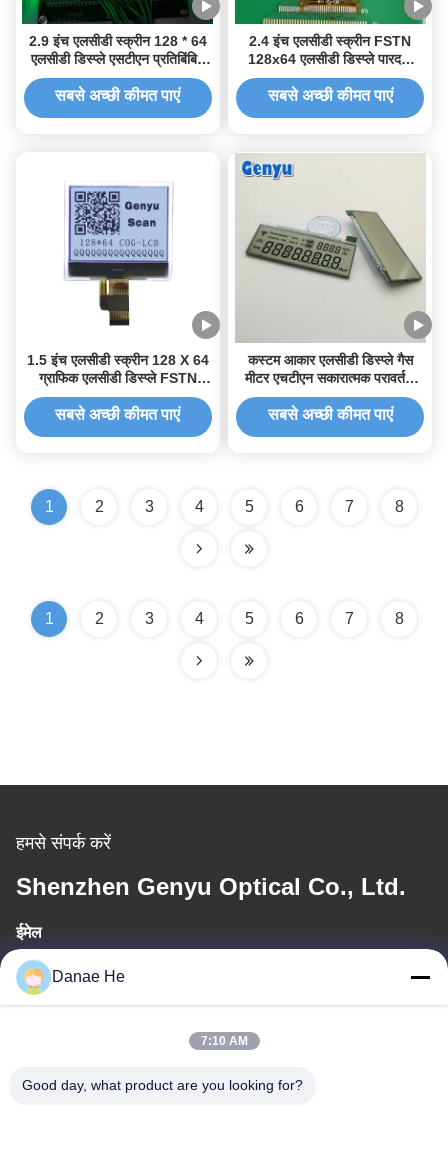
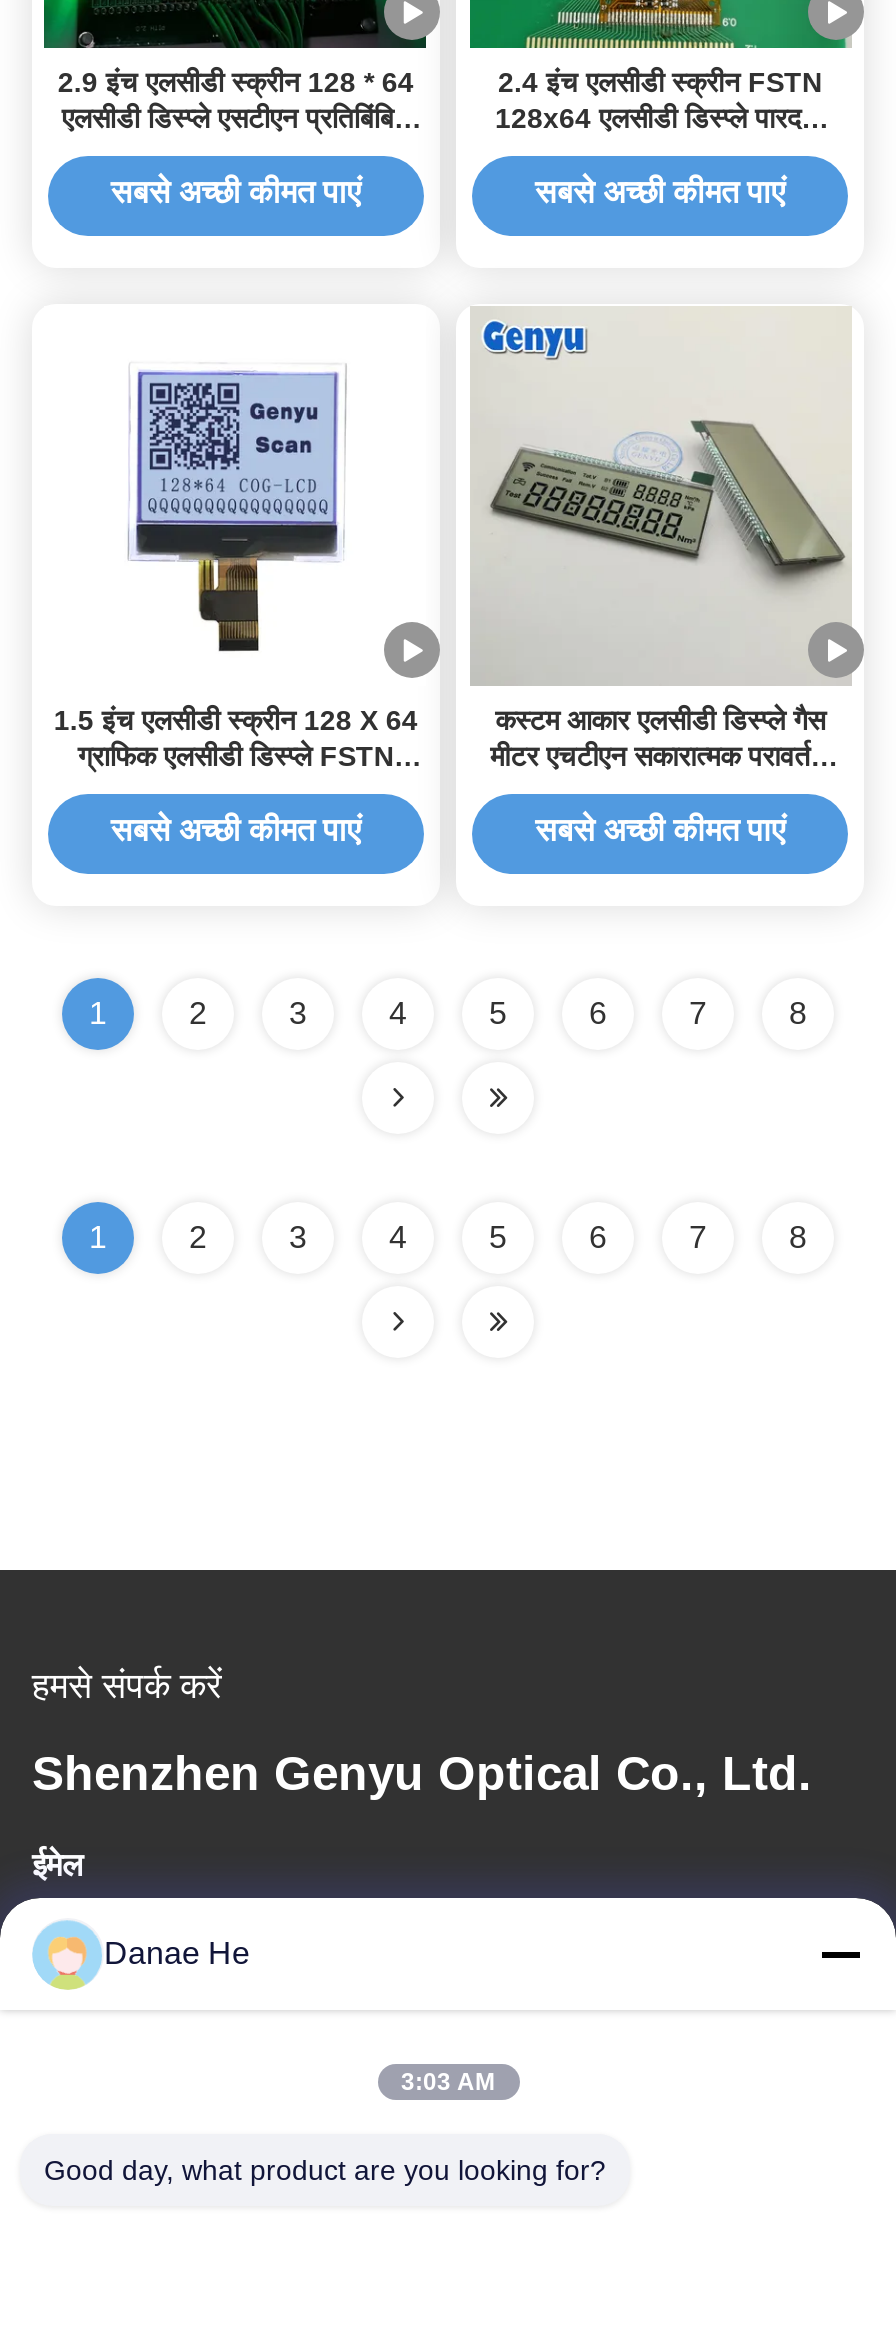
- 7:10 AM
+ 3:03 AM
